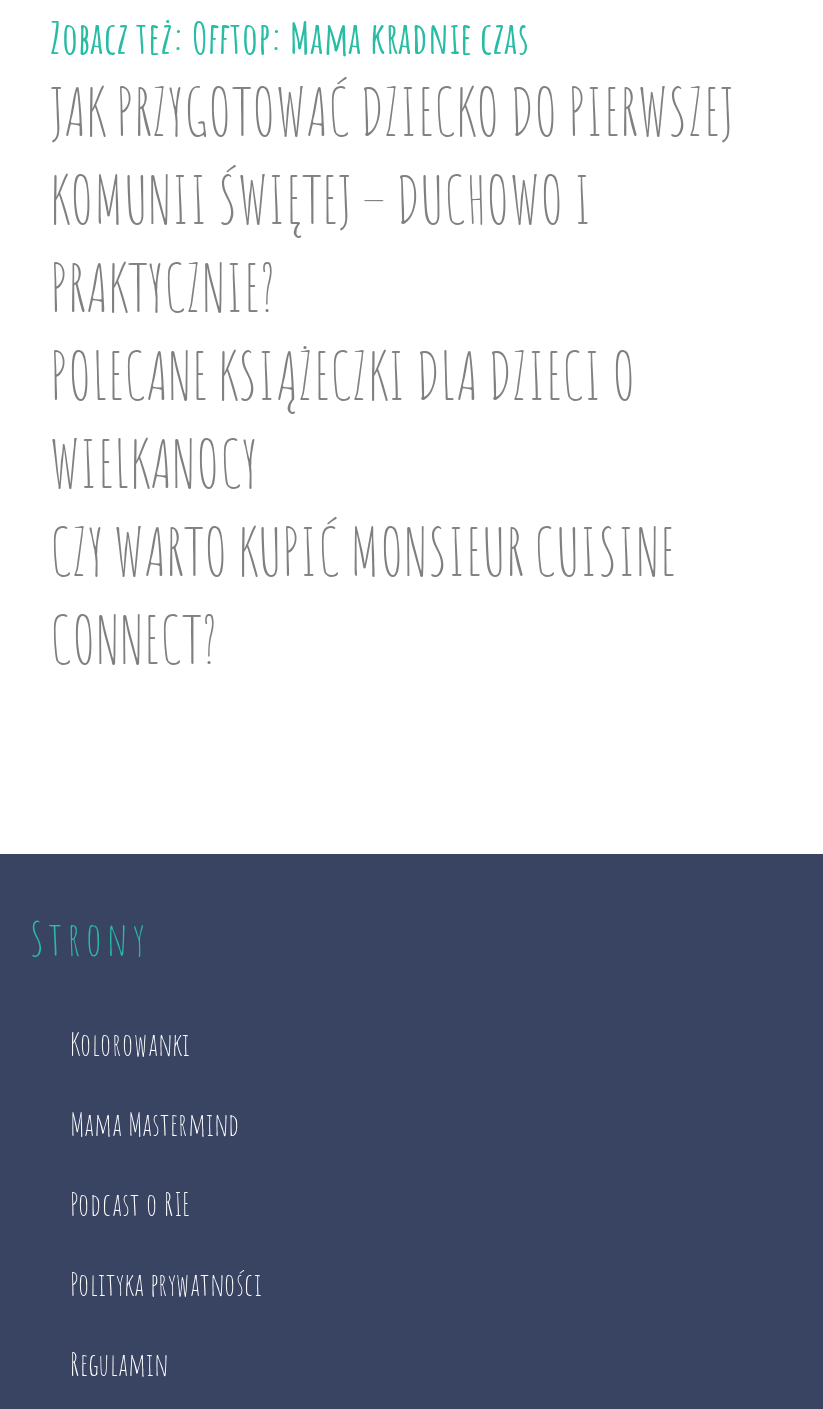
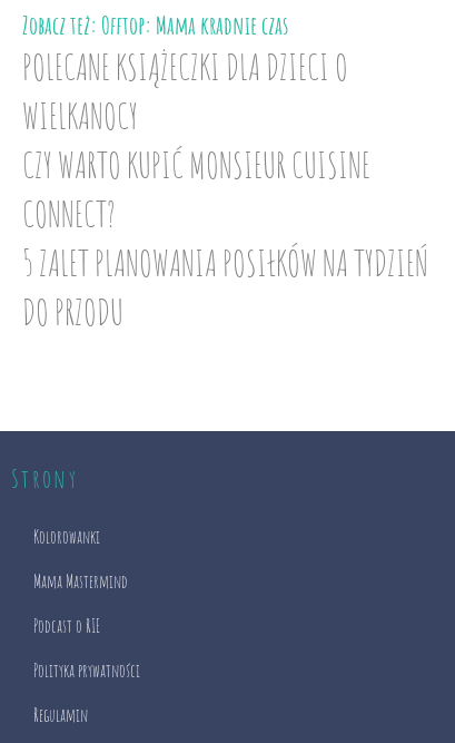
- JAK PRZYGOTOWAĆ DZIECKO DO PIERWSZEJ
- KOMUNII ŚWIĘTEJ – DUCHOWO I
- PRAKTYCZNIE?

moved up: WIELKANOCY | CZY WARTO KUPIĆ MONSIEUR CUISINE | CONNECT?

+ 5 ZALET PLANOWANIA POSIŁKÓW NA TYDZIEŃ
+ DO PRZODU
